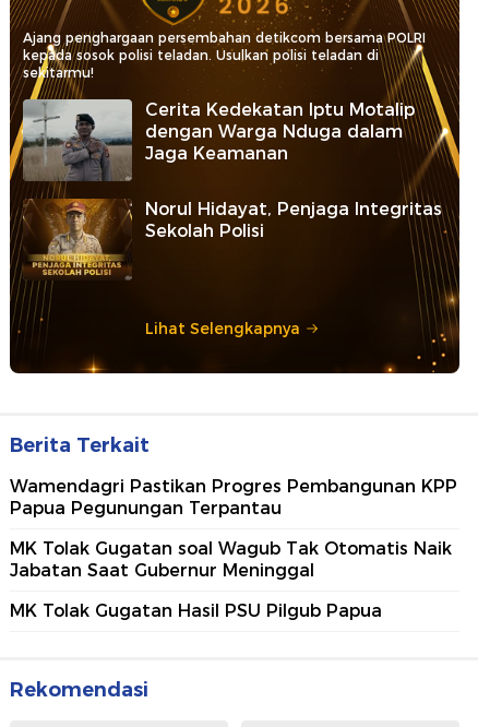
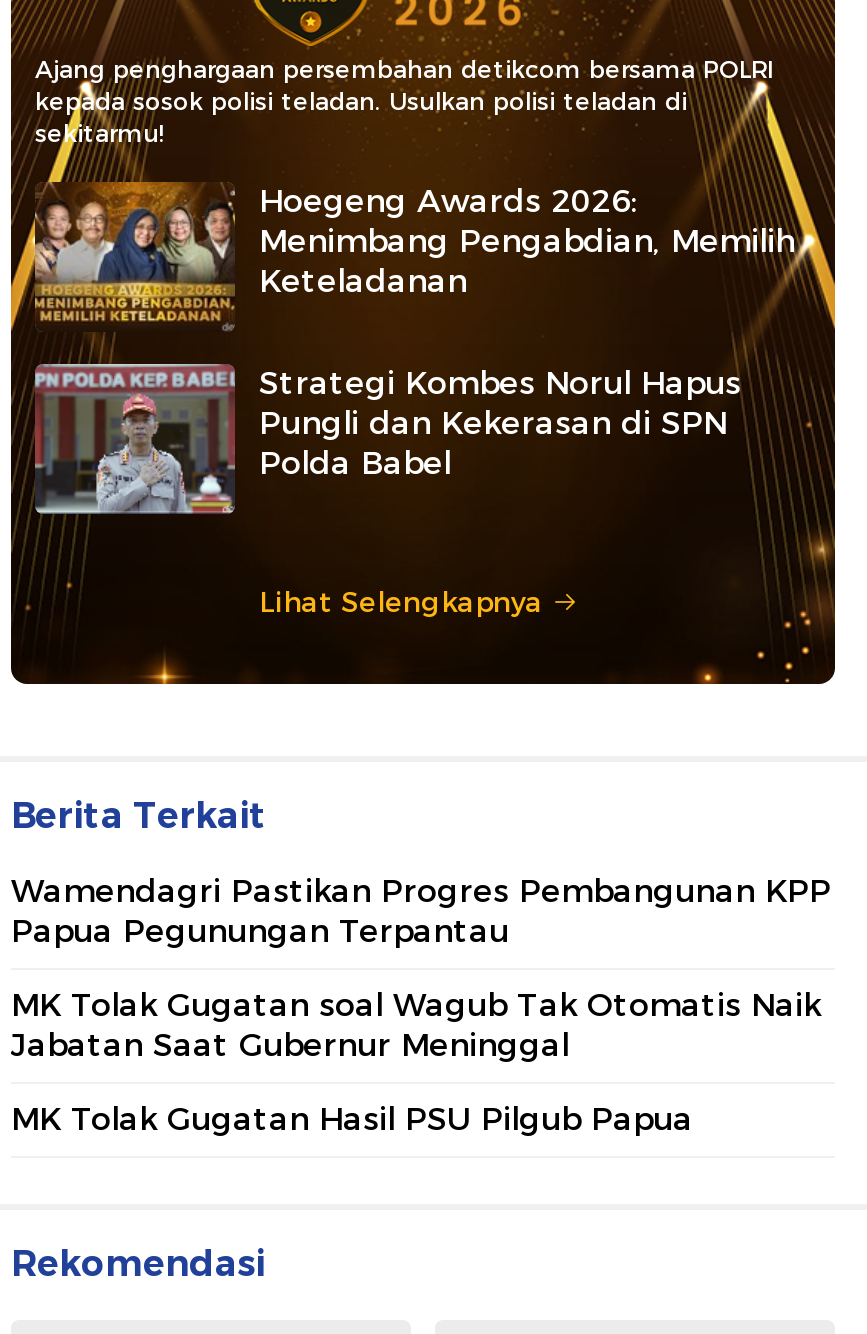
- [image]
- Cerita Kedekatan Iptu Motalip
- dengan Warga Nduga dalam
- Jaga Keamanan
+ [image]
+ Hoegeng Awards 2026:
+ Menimbang Pengabdian, Memilih
+ Keteladanan

- [image]
- Norul Hidayat, Penjaga Integritas
- Sekolah Polisi
+ [image]
+ Strategi Kombes Norul Hapus
+ Pungli dan Kekerasan di SPN
+ Polda Babel
